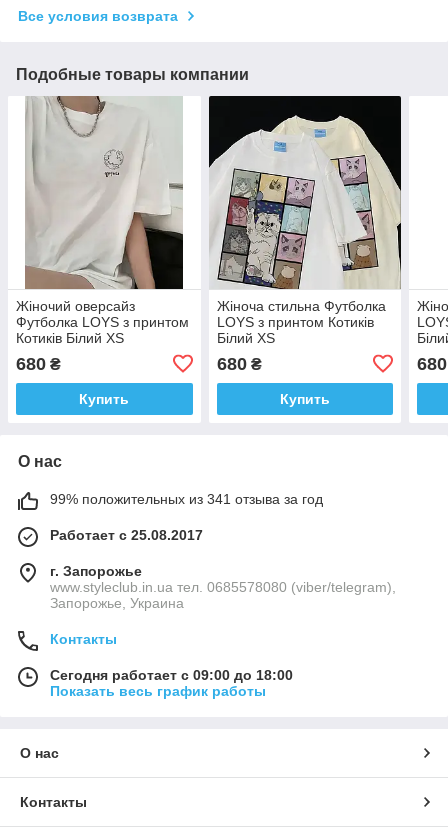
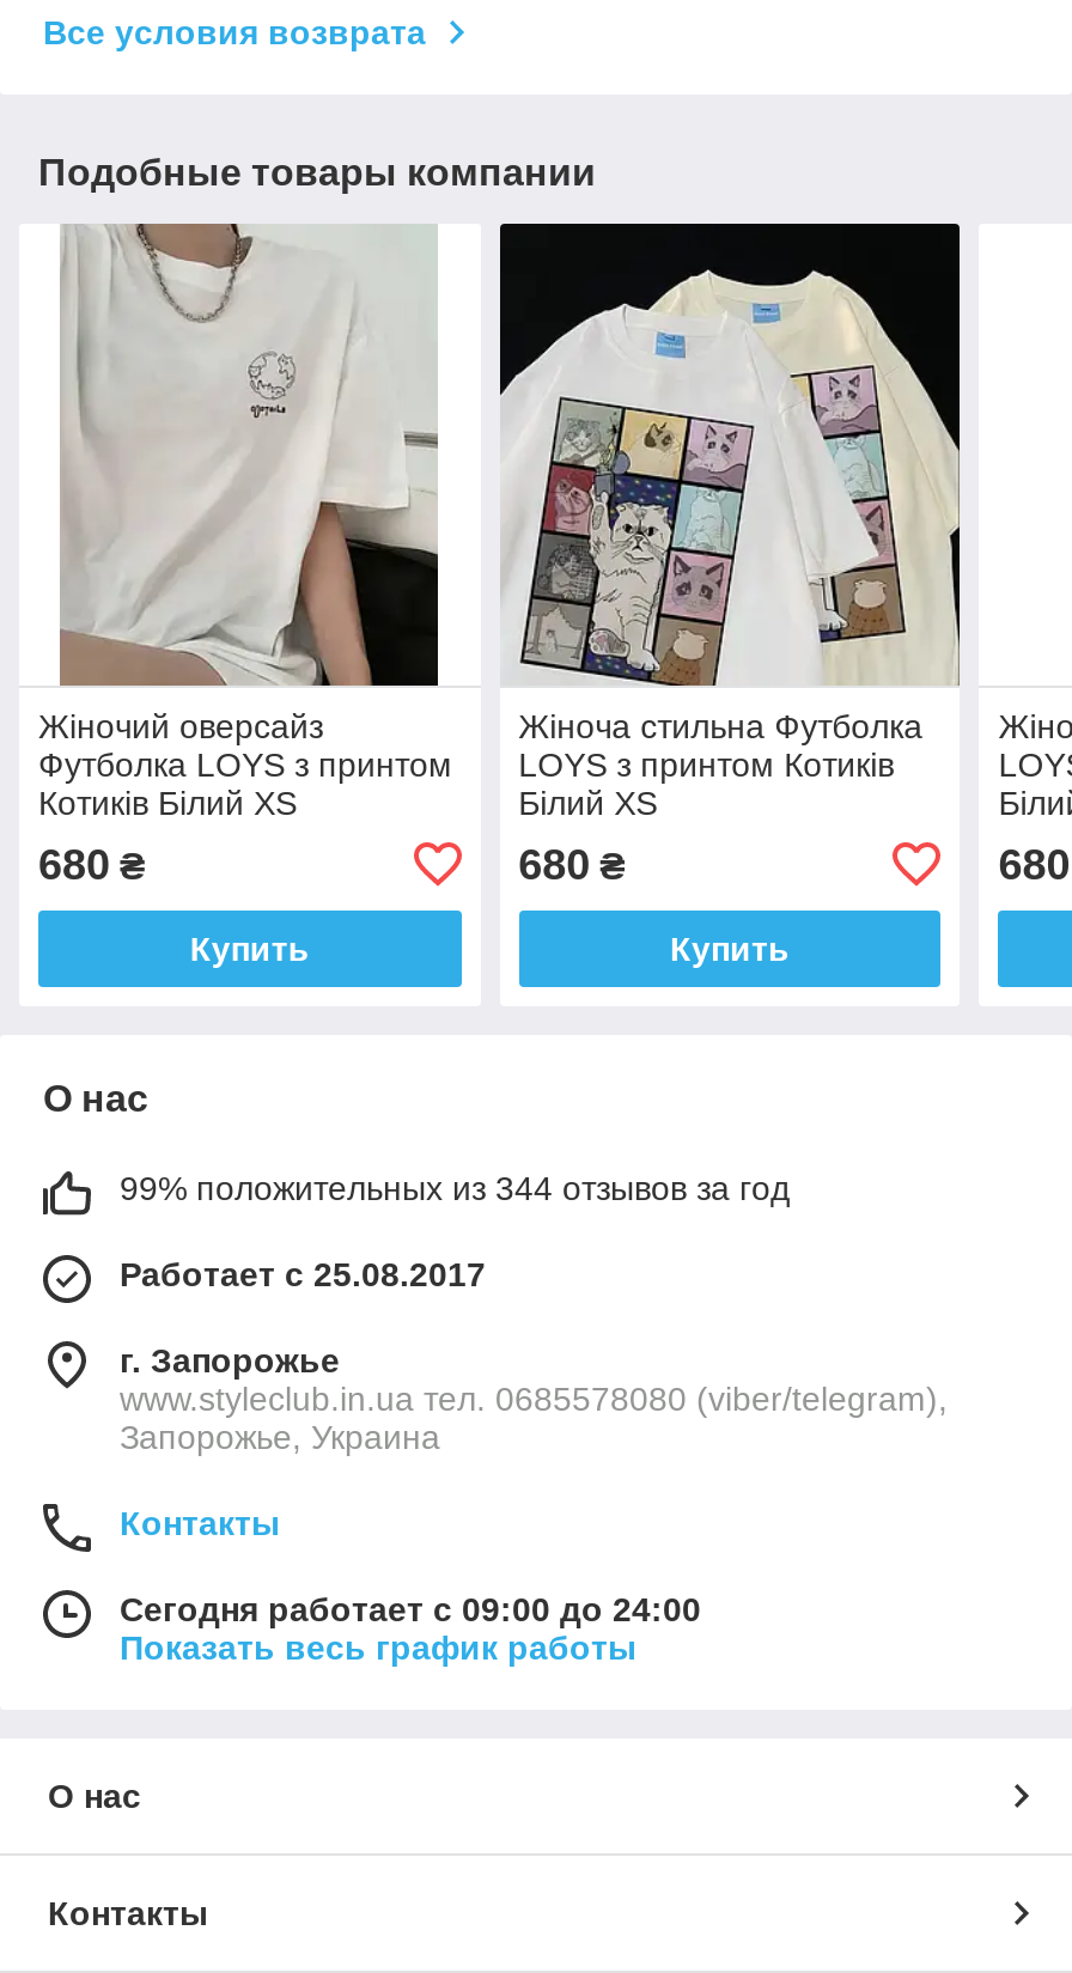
- 99% положительных из 341 отзыва за год
+ 99% положительных из 344 отзывов за год

- Сегодня работает с 09:00 до 18:00
+ Сегодня работает с 09:00 до 24:00
